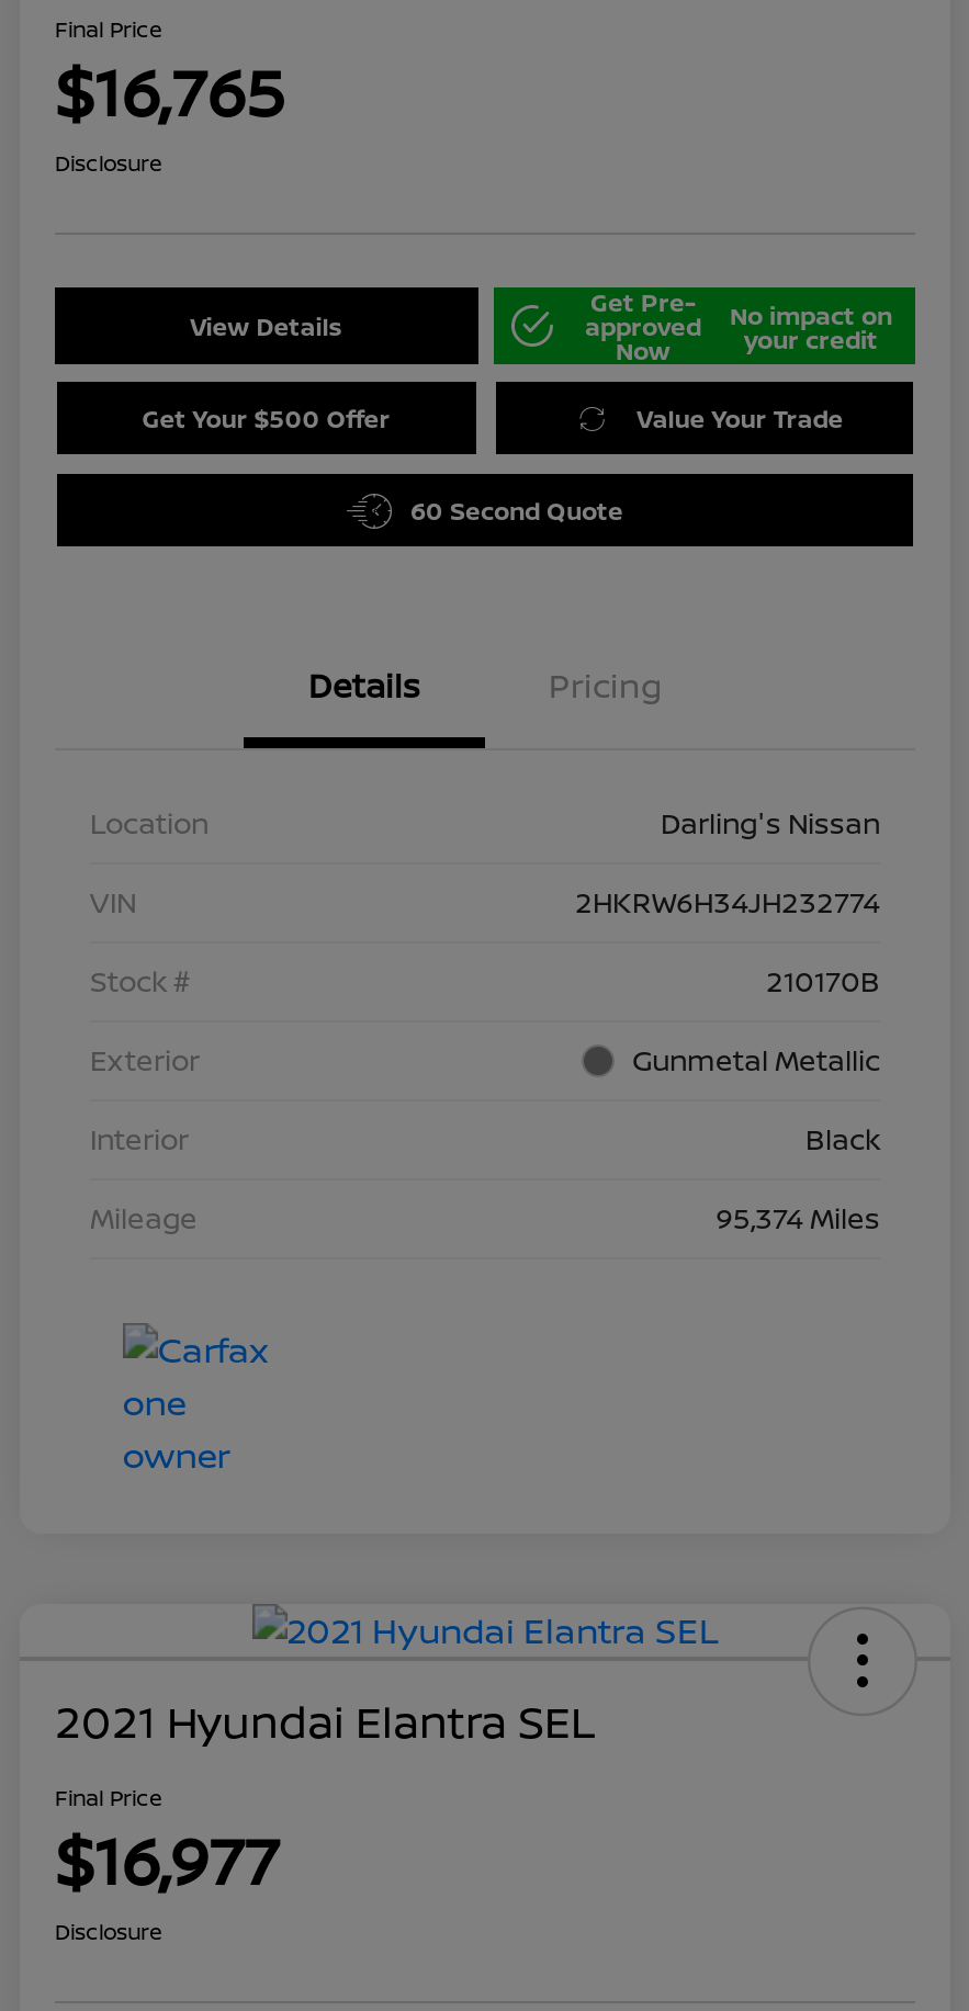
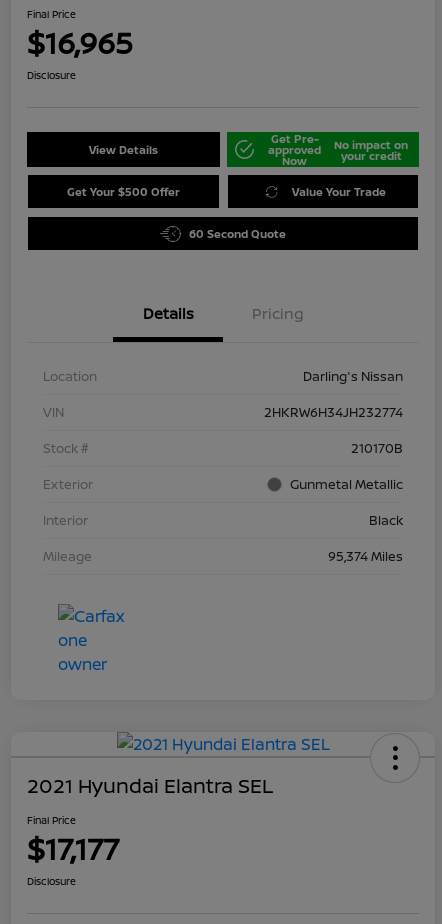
- $16,765
+ $16,965

- $16,977
+ $17,177
